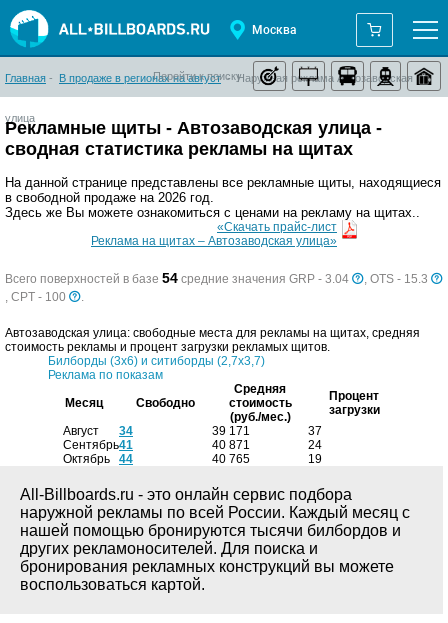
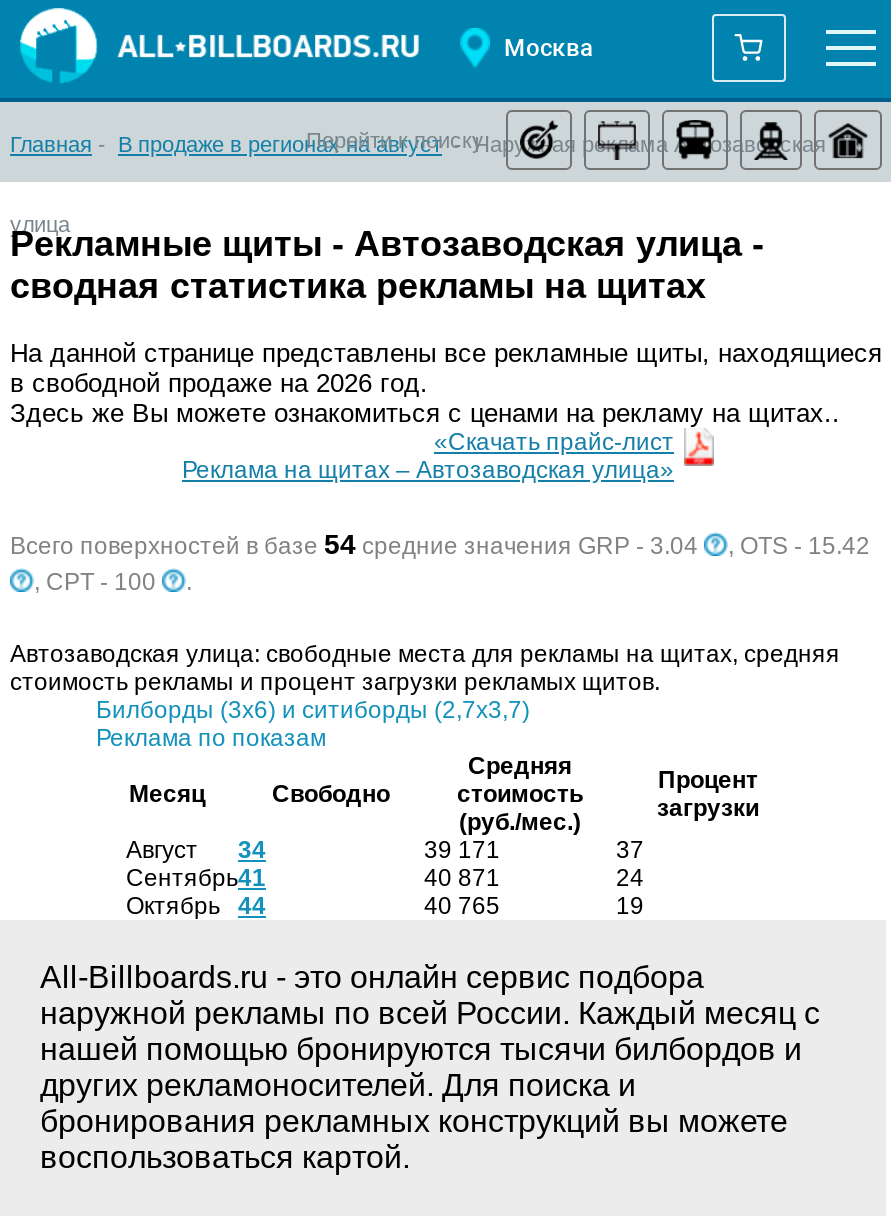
- Всего поверхностей в базе 54 cредние значения GRP - 3.04 , OTS - 15.3
+ Всего поверхностей в базе 54 cредние значения GRP - 3.04 , OTS - 15.42
